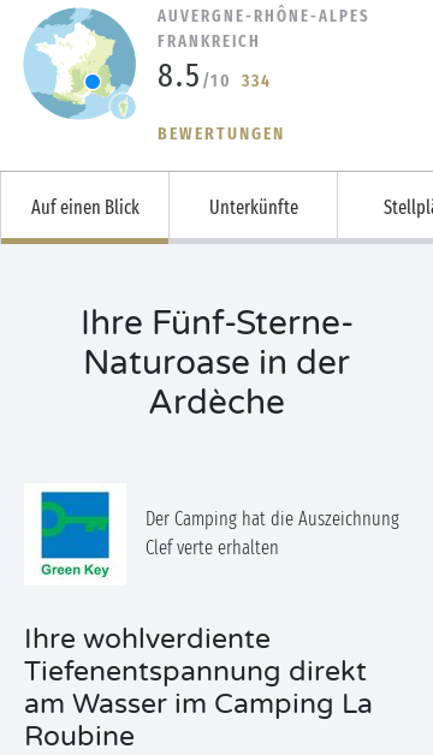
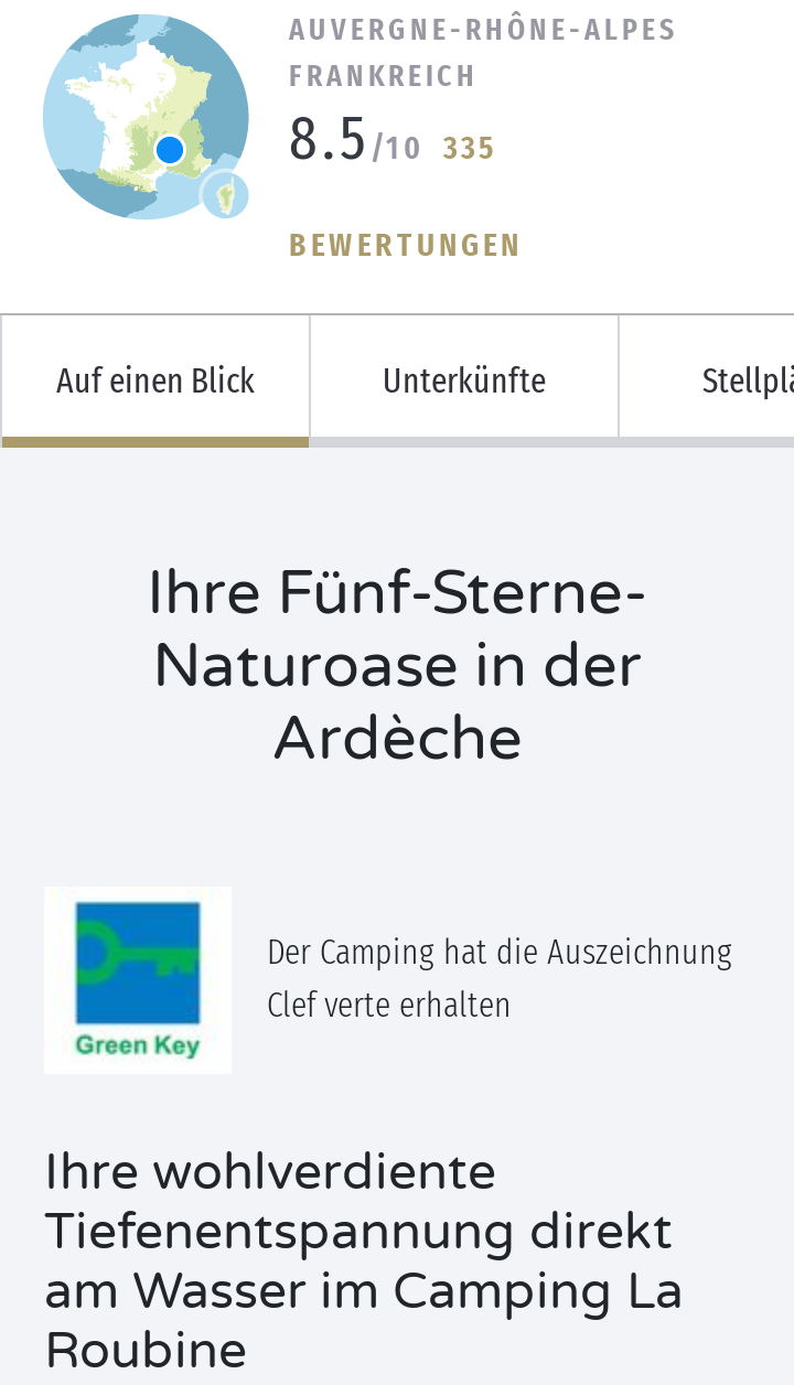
- 8.5/10 334
+ 8.5/10 335
